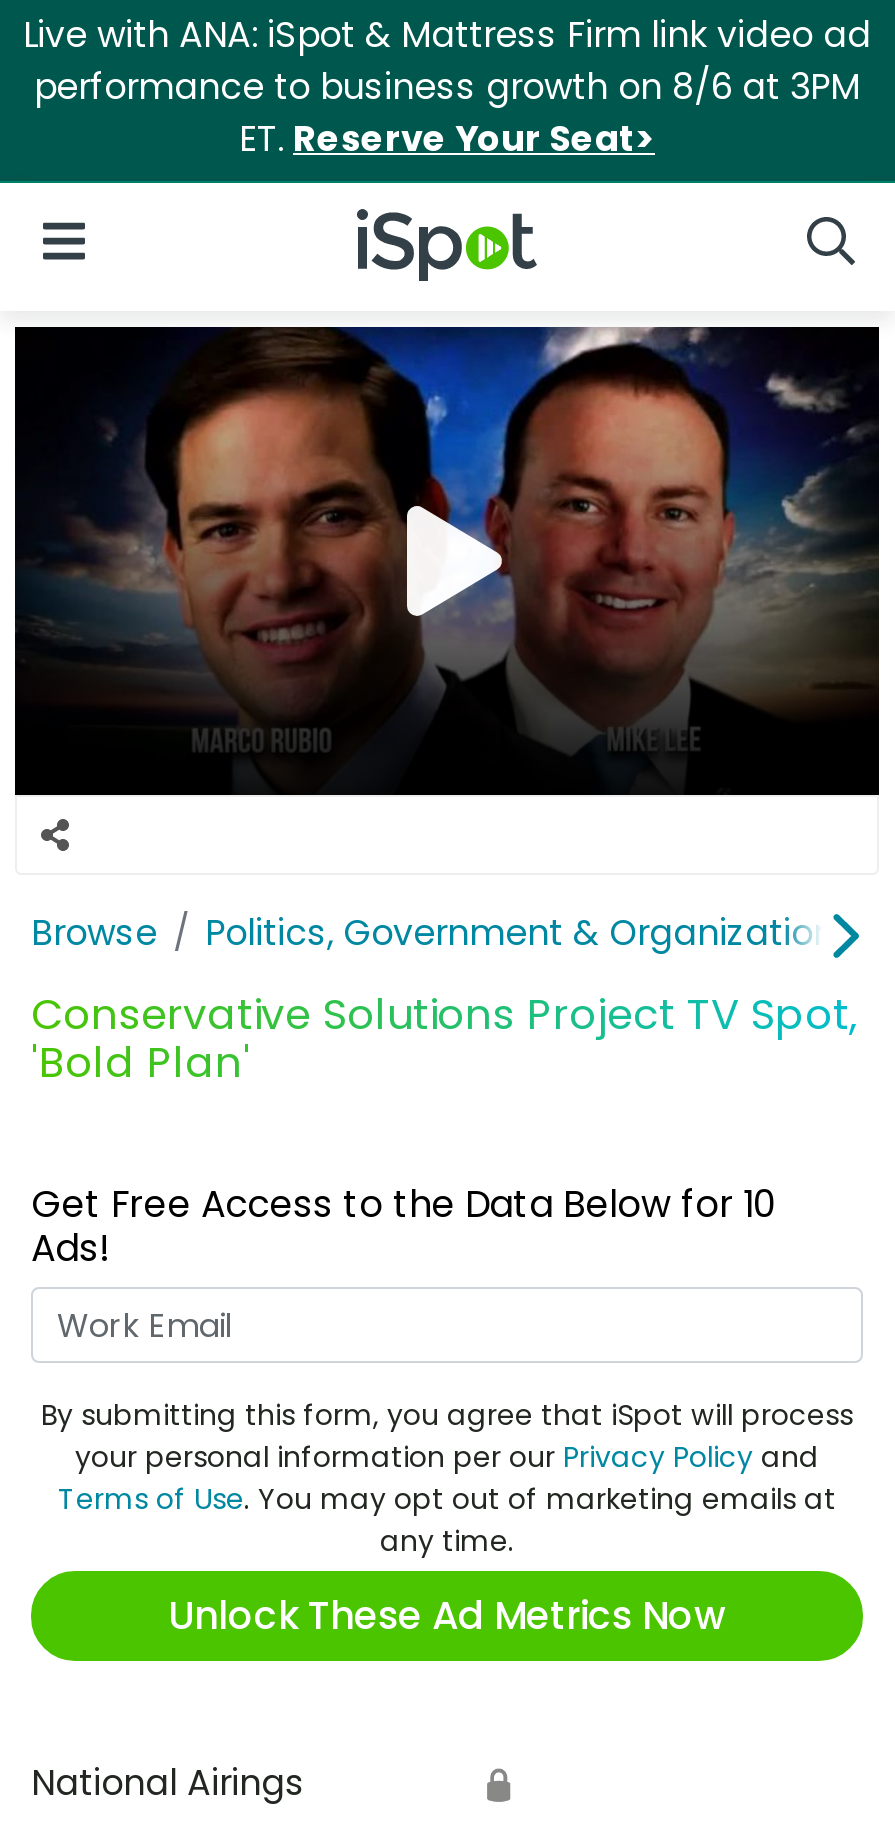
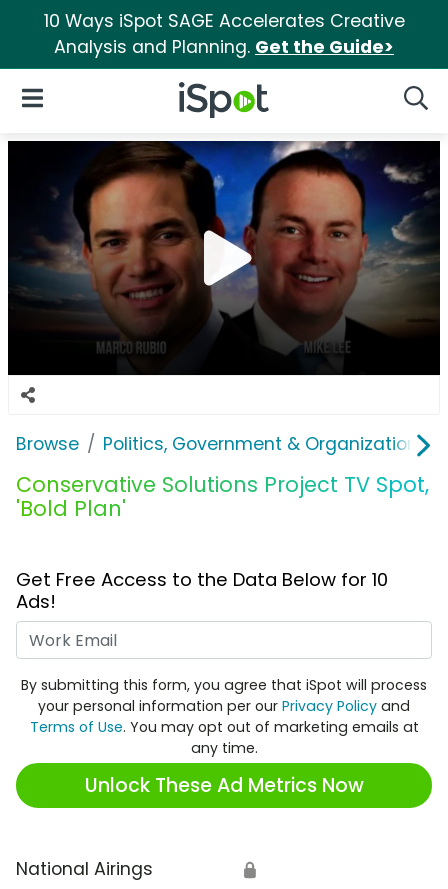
- Live with ANA: iSpot & Mattress Firm link video ad
- performance to business growth on 8/6 at 3PM
- ET. Reserve Your Seat>
+ 10 Ways iSpot SAGE Accelerates Creative
+ Analysis and Planning. Get the Guide>
